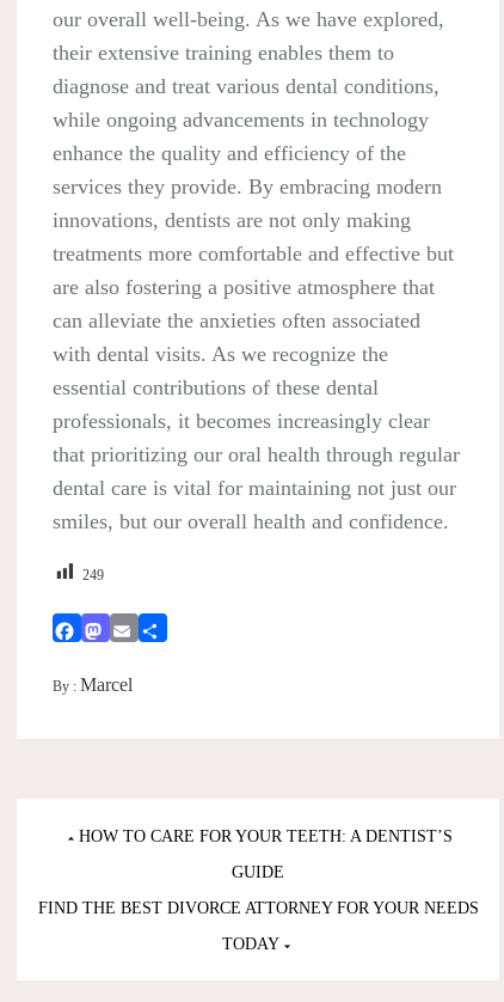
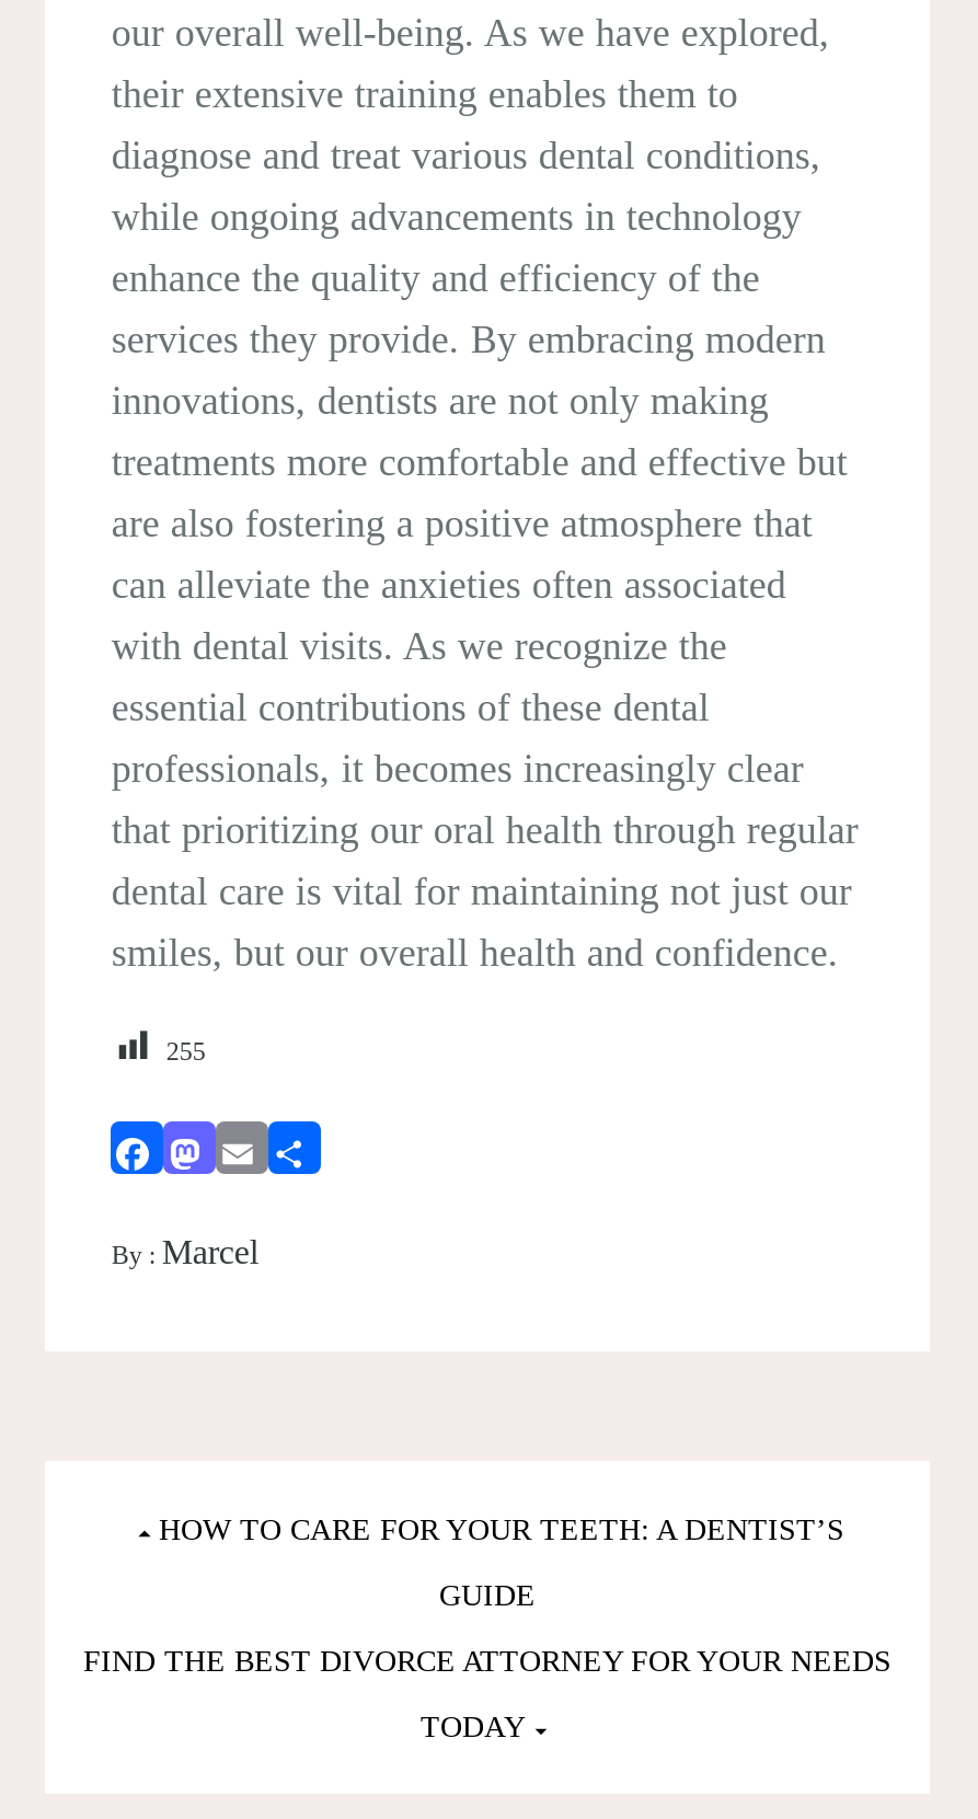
- 249
+ 255
